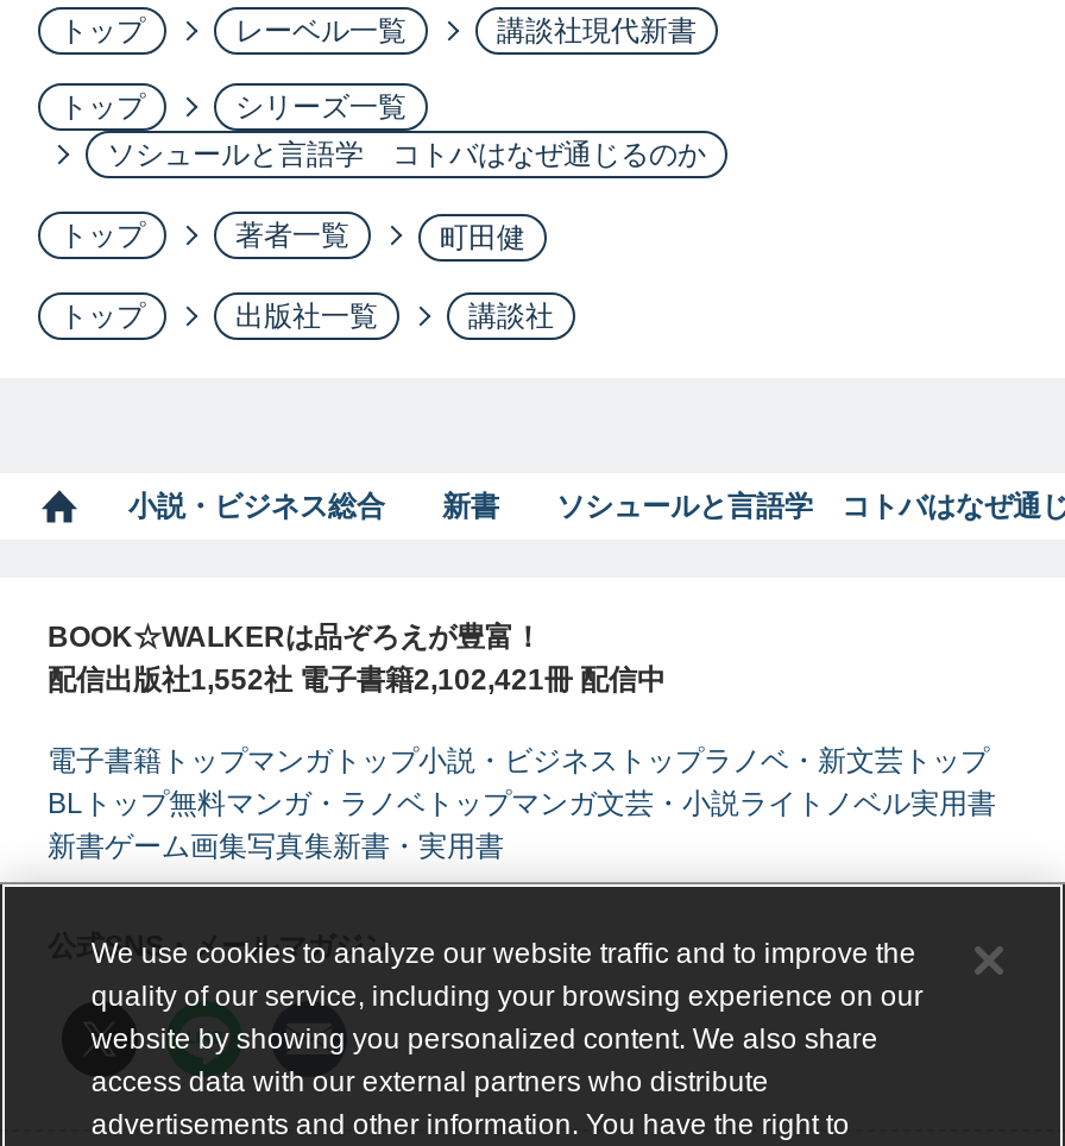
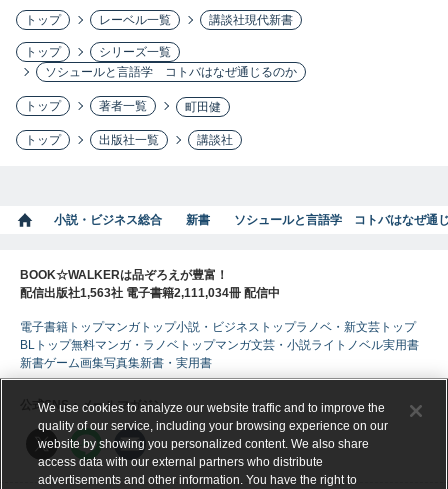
- 配信出版社1,552社 電子書籍2,102,421冊 配信中
+ 配信出版社1,563社 電子書籍2,111,034冊 配信中
